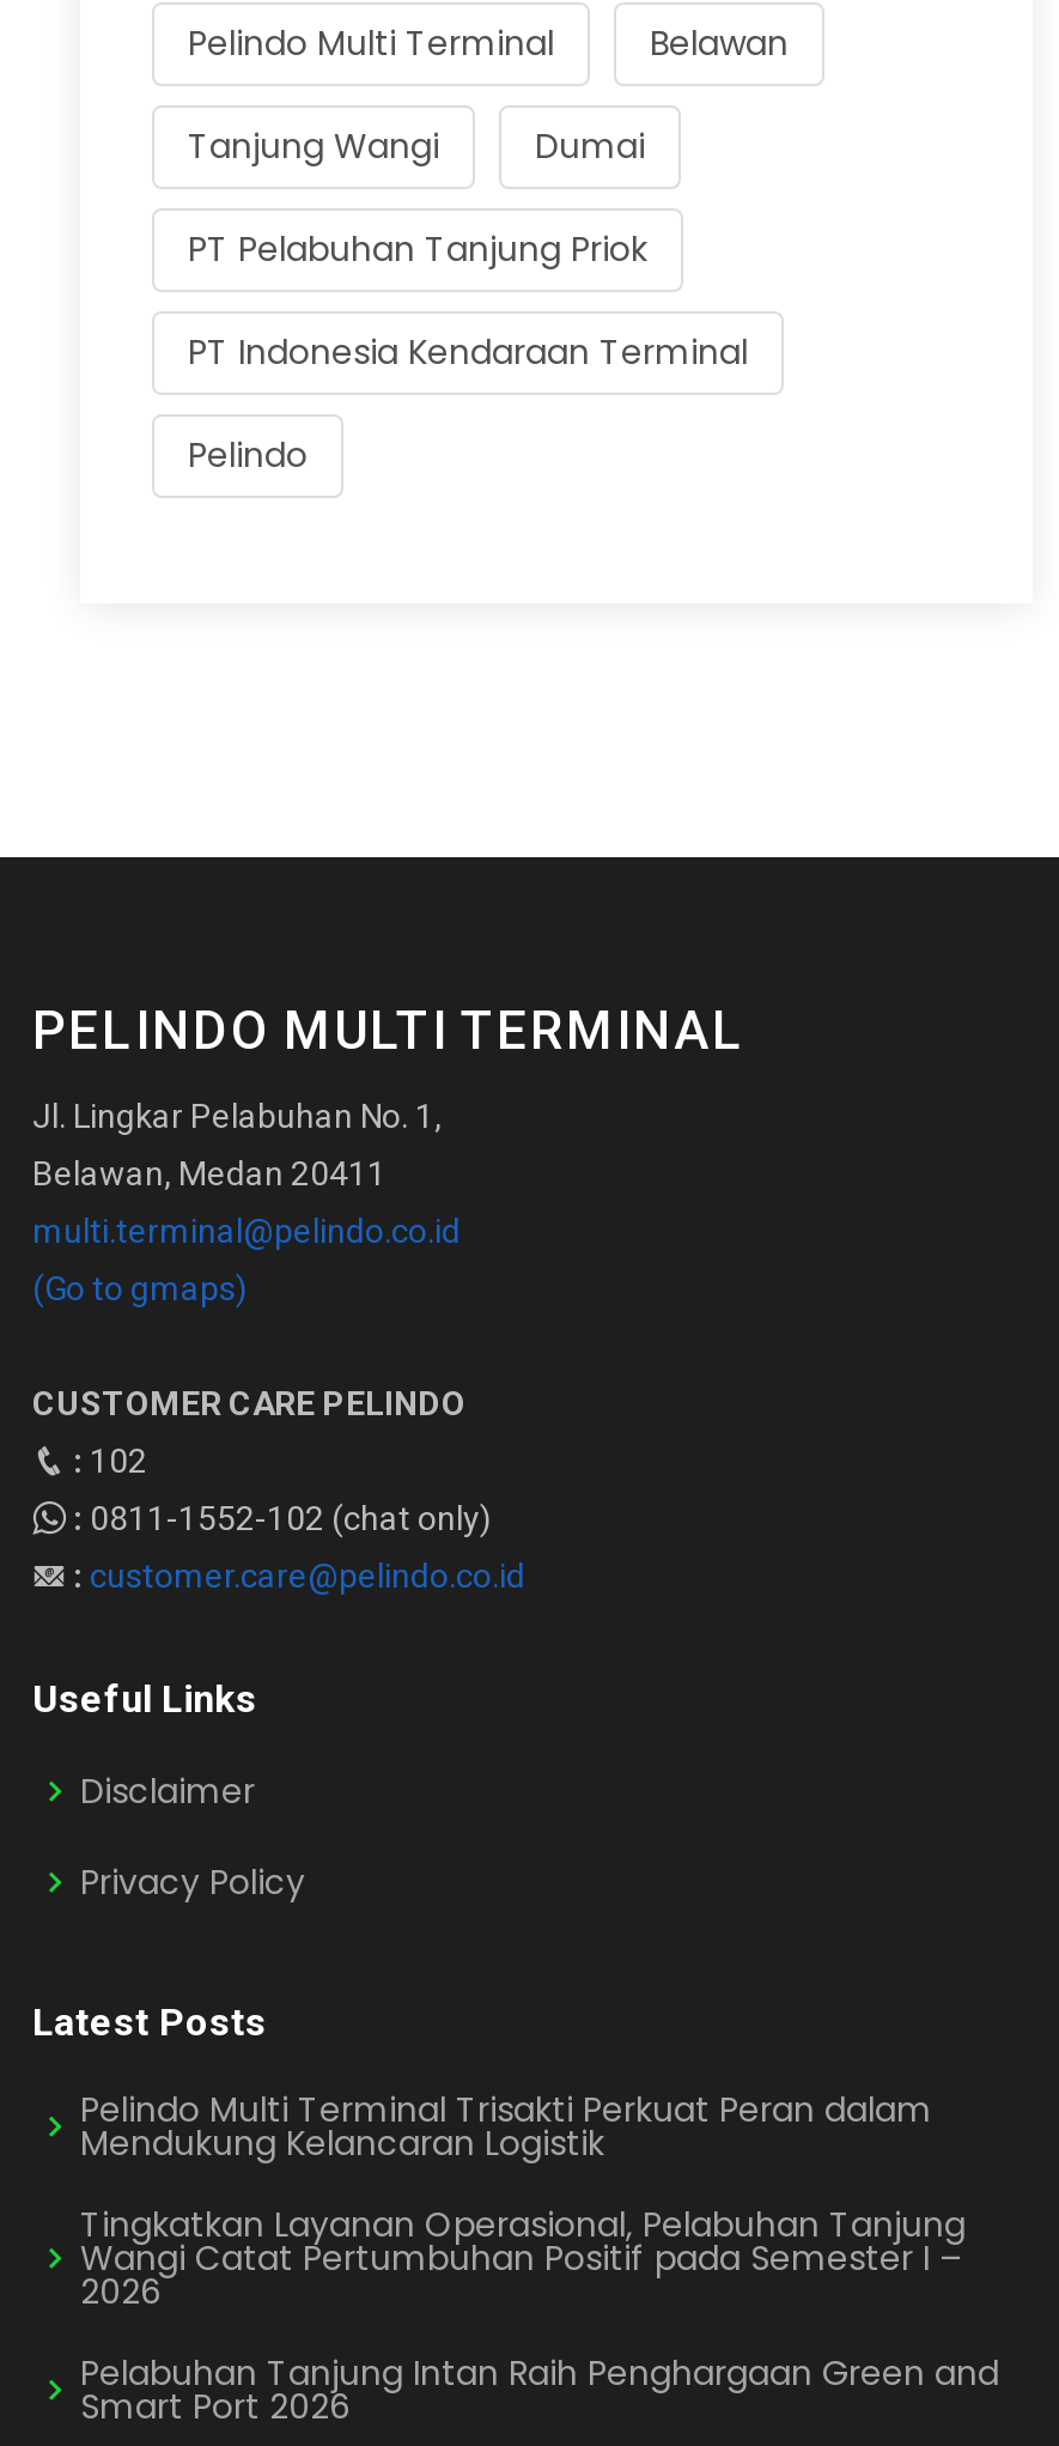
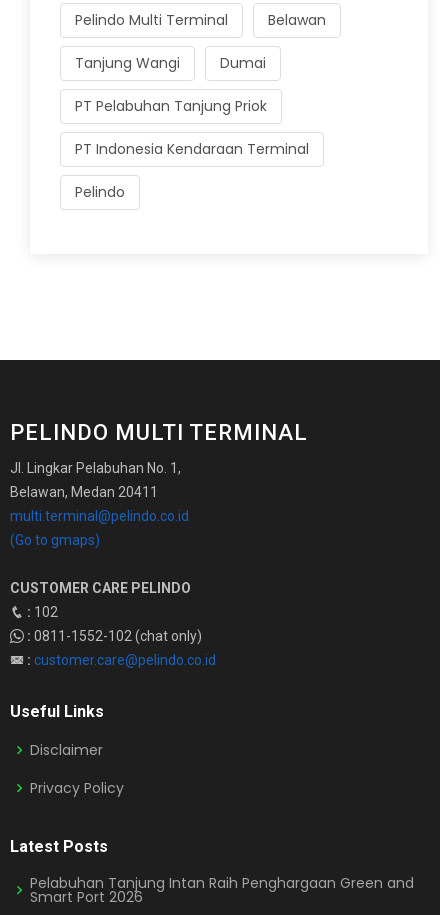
- Pelindo Multi Terminal Trisakti Perkuat Peran dalam
- Mendukung Kelancaran Logistik
- Tingkatkan Layanan Operasional, Pelabuhan Tanjung
- Wangi Catat Pertumbuhan Positif pada Semester I –
- 2026
